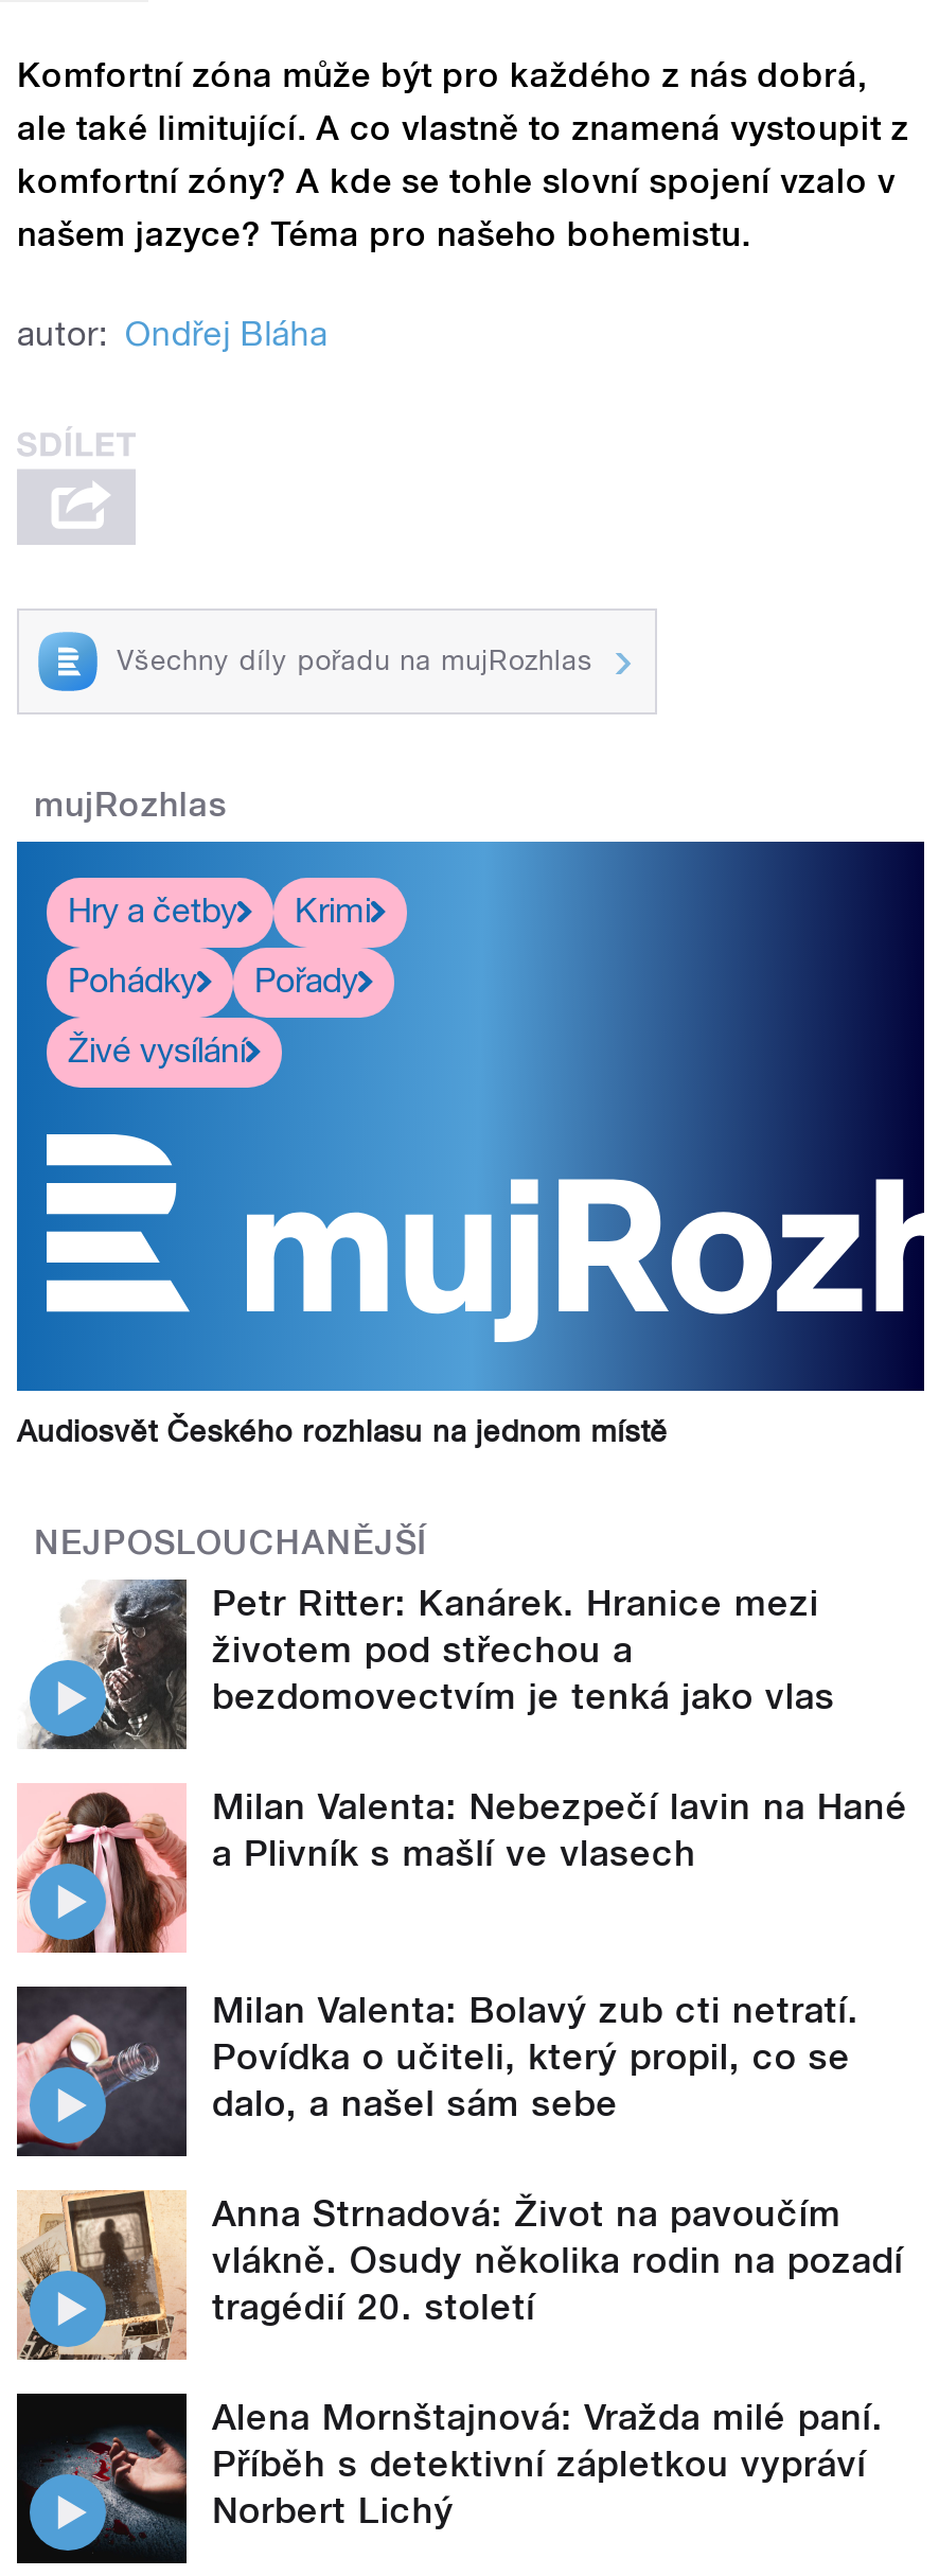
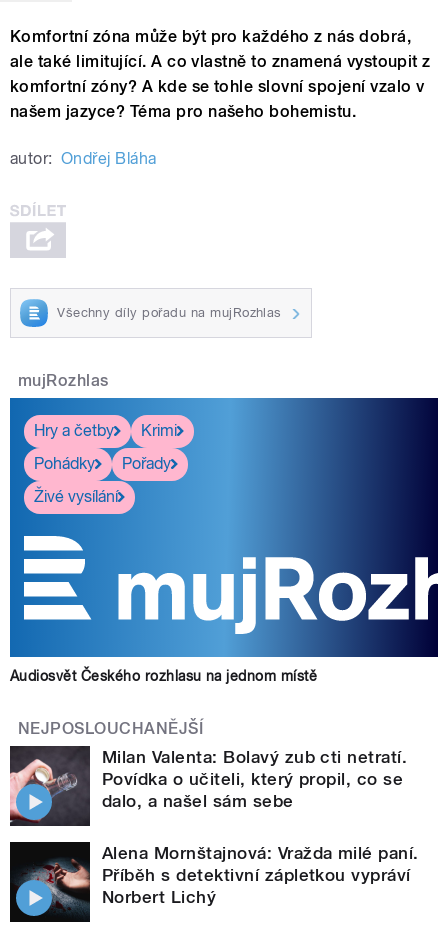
- [image]
- Petr Ritter: Kanárek. Hranice mezi
- životem pod střechou a
- bezdomovectvím je tenká jako vlas
- Milan Valenta: Nebezpečí lavin na Hané
- a Plivník s mašlí ve vlasech

- [image]

- [image]
- Anna Strnadová: Život na pavoučím
- vlákně. Osudy několika rodin na pozadí
- tragédií 20. století
